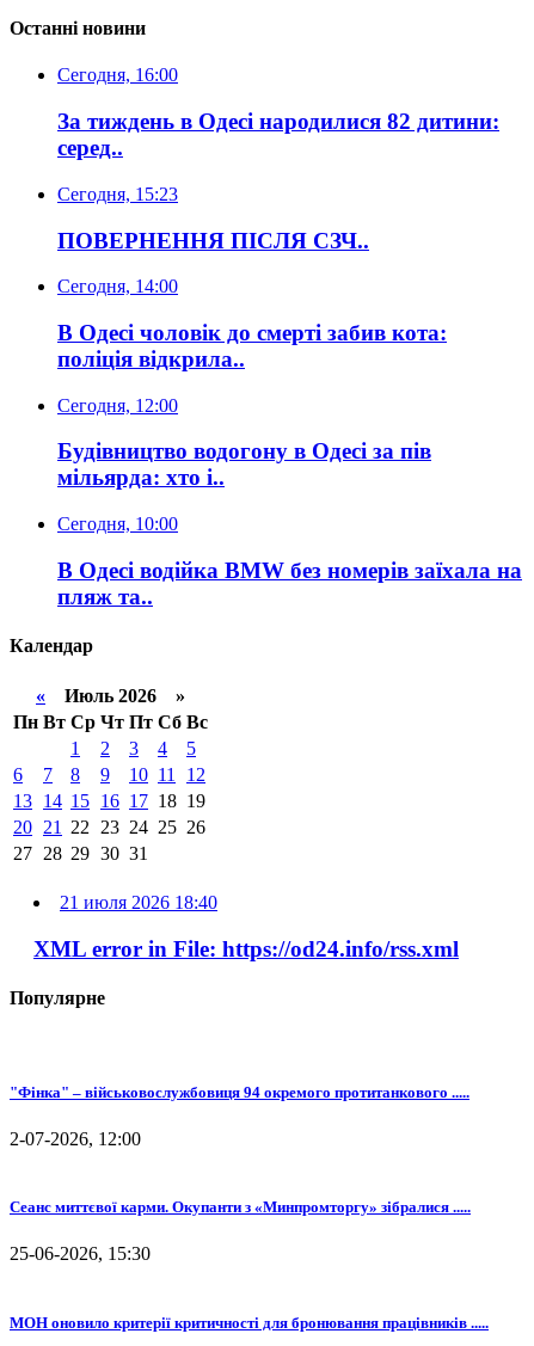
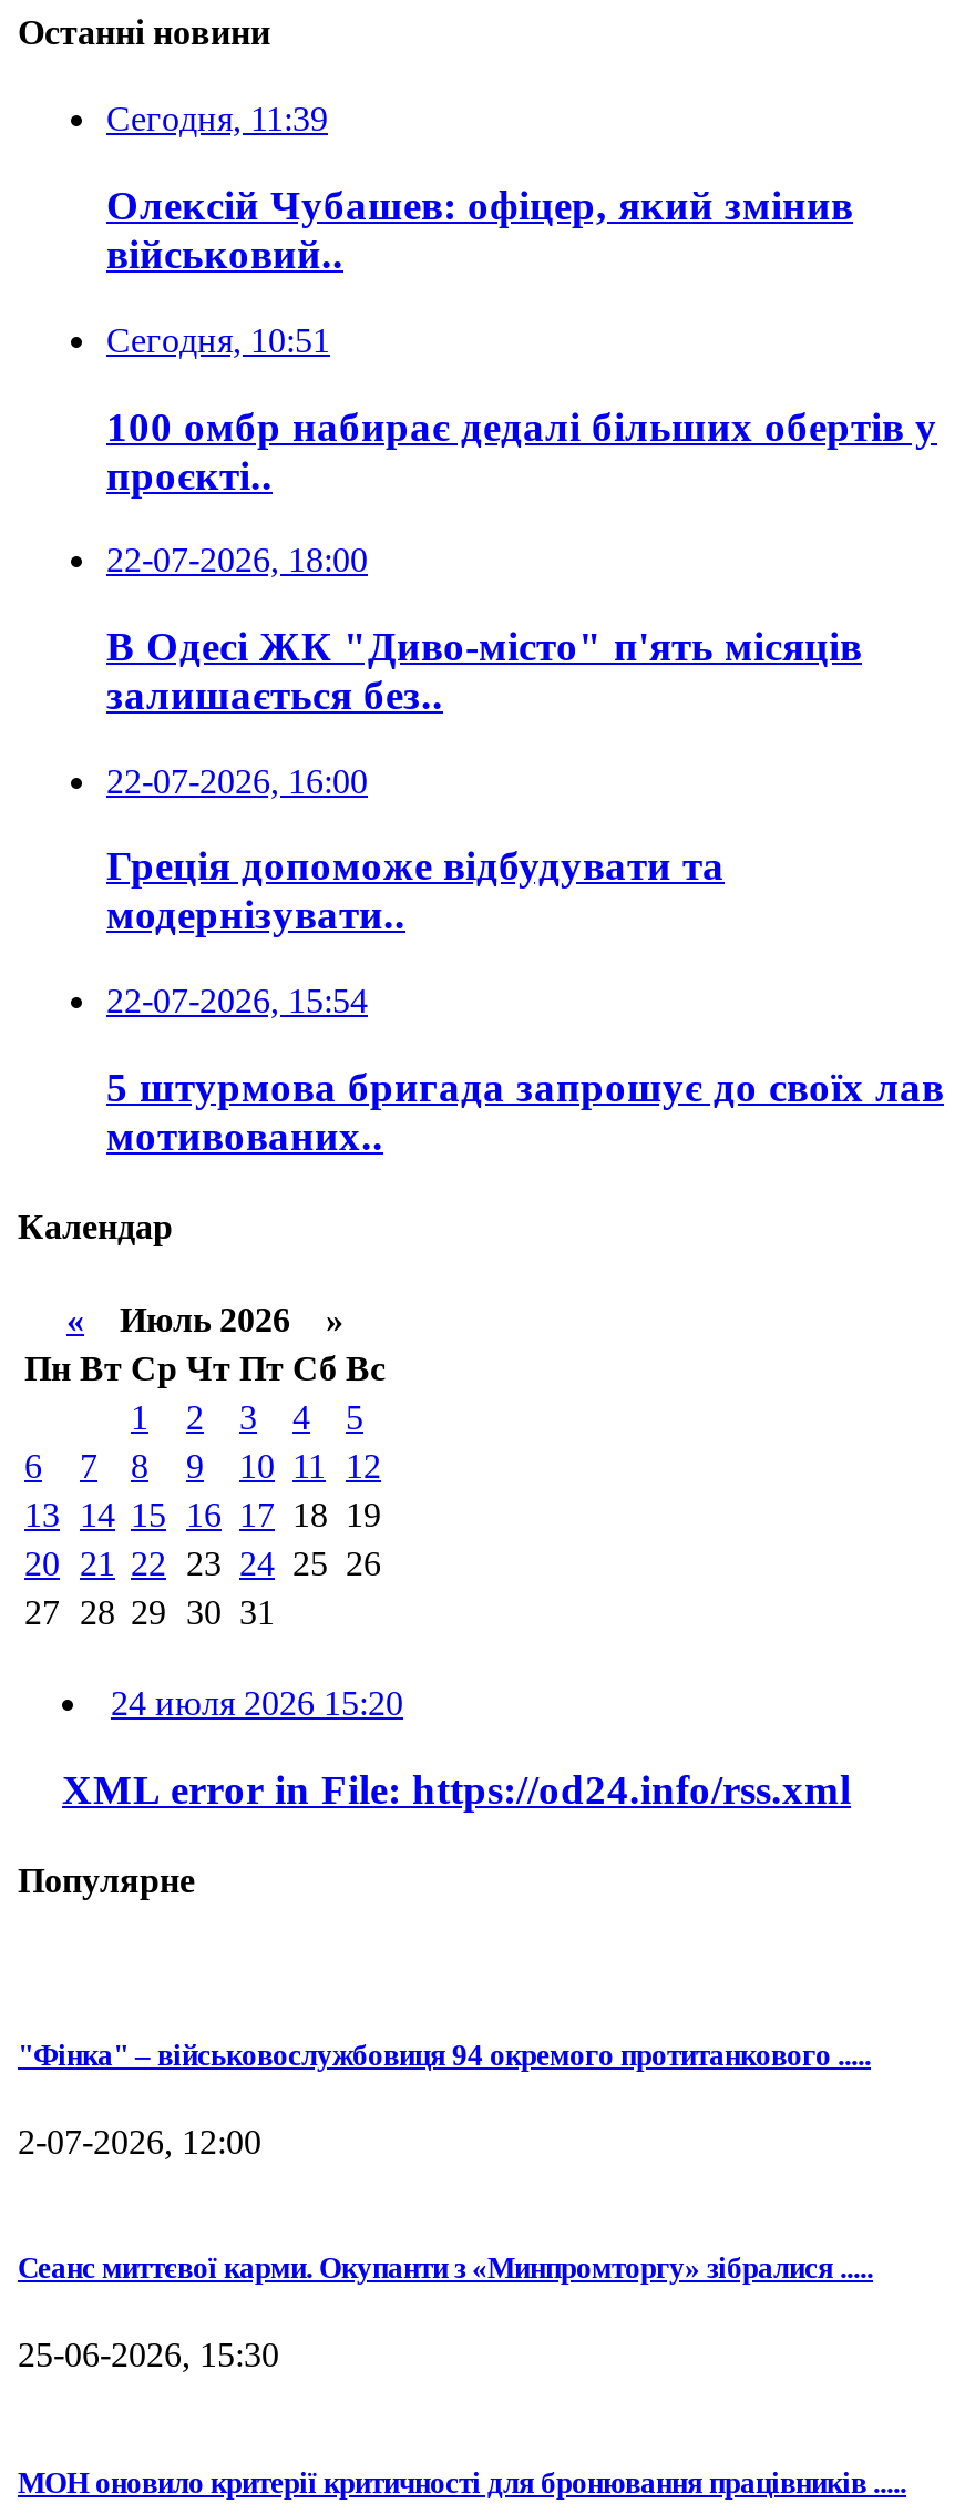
- Сегодня, 16:00
+ Сегодня, 11:39

- За тиждень в Одесі народилися 82 дитини:
- серед..
+ Олексій Чубашев: офіцер, який змінив
+ військовий..

- Сегодня, 15:23
+ Сегодня, 10:51

- ПОВЕРНЕННЯ ПІСЛЯ СЗЧ..
+ 100 омбр набирає дедалі більших обертів у
+ проєкті..

- Сегодня, 14:00
+ 22-07-2026, 18:00

- В Одесі чоловік до смерті забив кота:
- поліція відкрила..
+ В Одесі ЖК "Диво-місто" п'ять місяців
+ залишається без..

- Сегодня, 12:00
+ 22-07-2026, 16:00

- Будівництво водогону в Одесі за пів
- мільярда: хто і..
+ Греція допоможе відбудувати та
+ модернізувати..

- Сегодня, 10:00
+ 22-07-2026, 15:54

- В Одесі водійка BMW без номерів заїхала на
- пляж та..
+ 5 штурмова бригада запрошує до своїх лав
+ мотивованих..

- 21 июля 2026 18:40
+ 24 июля 2026 15:20
